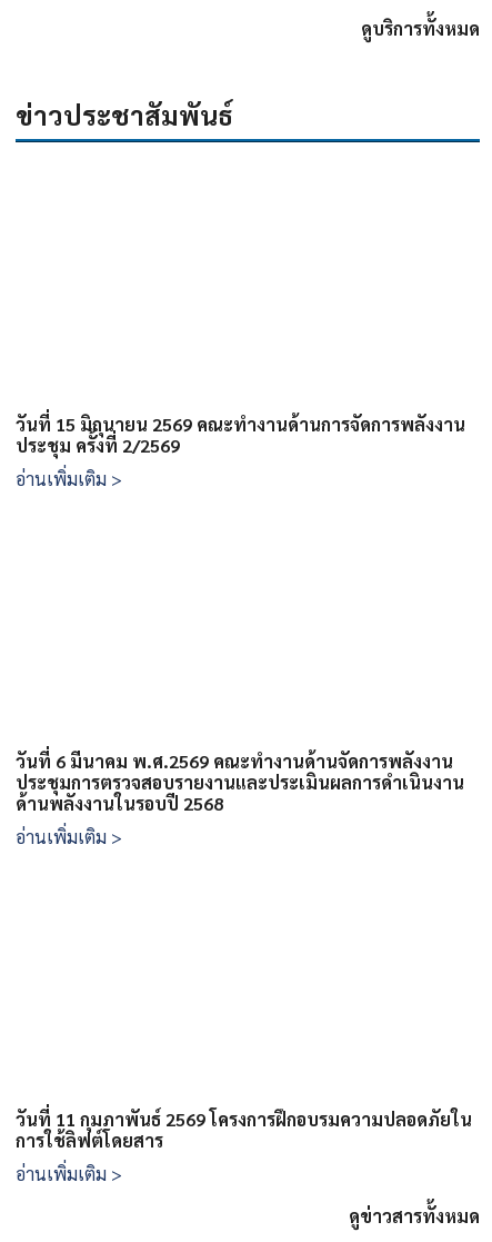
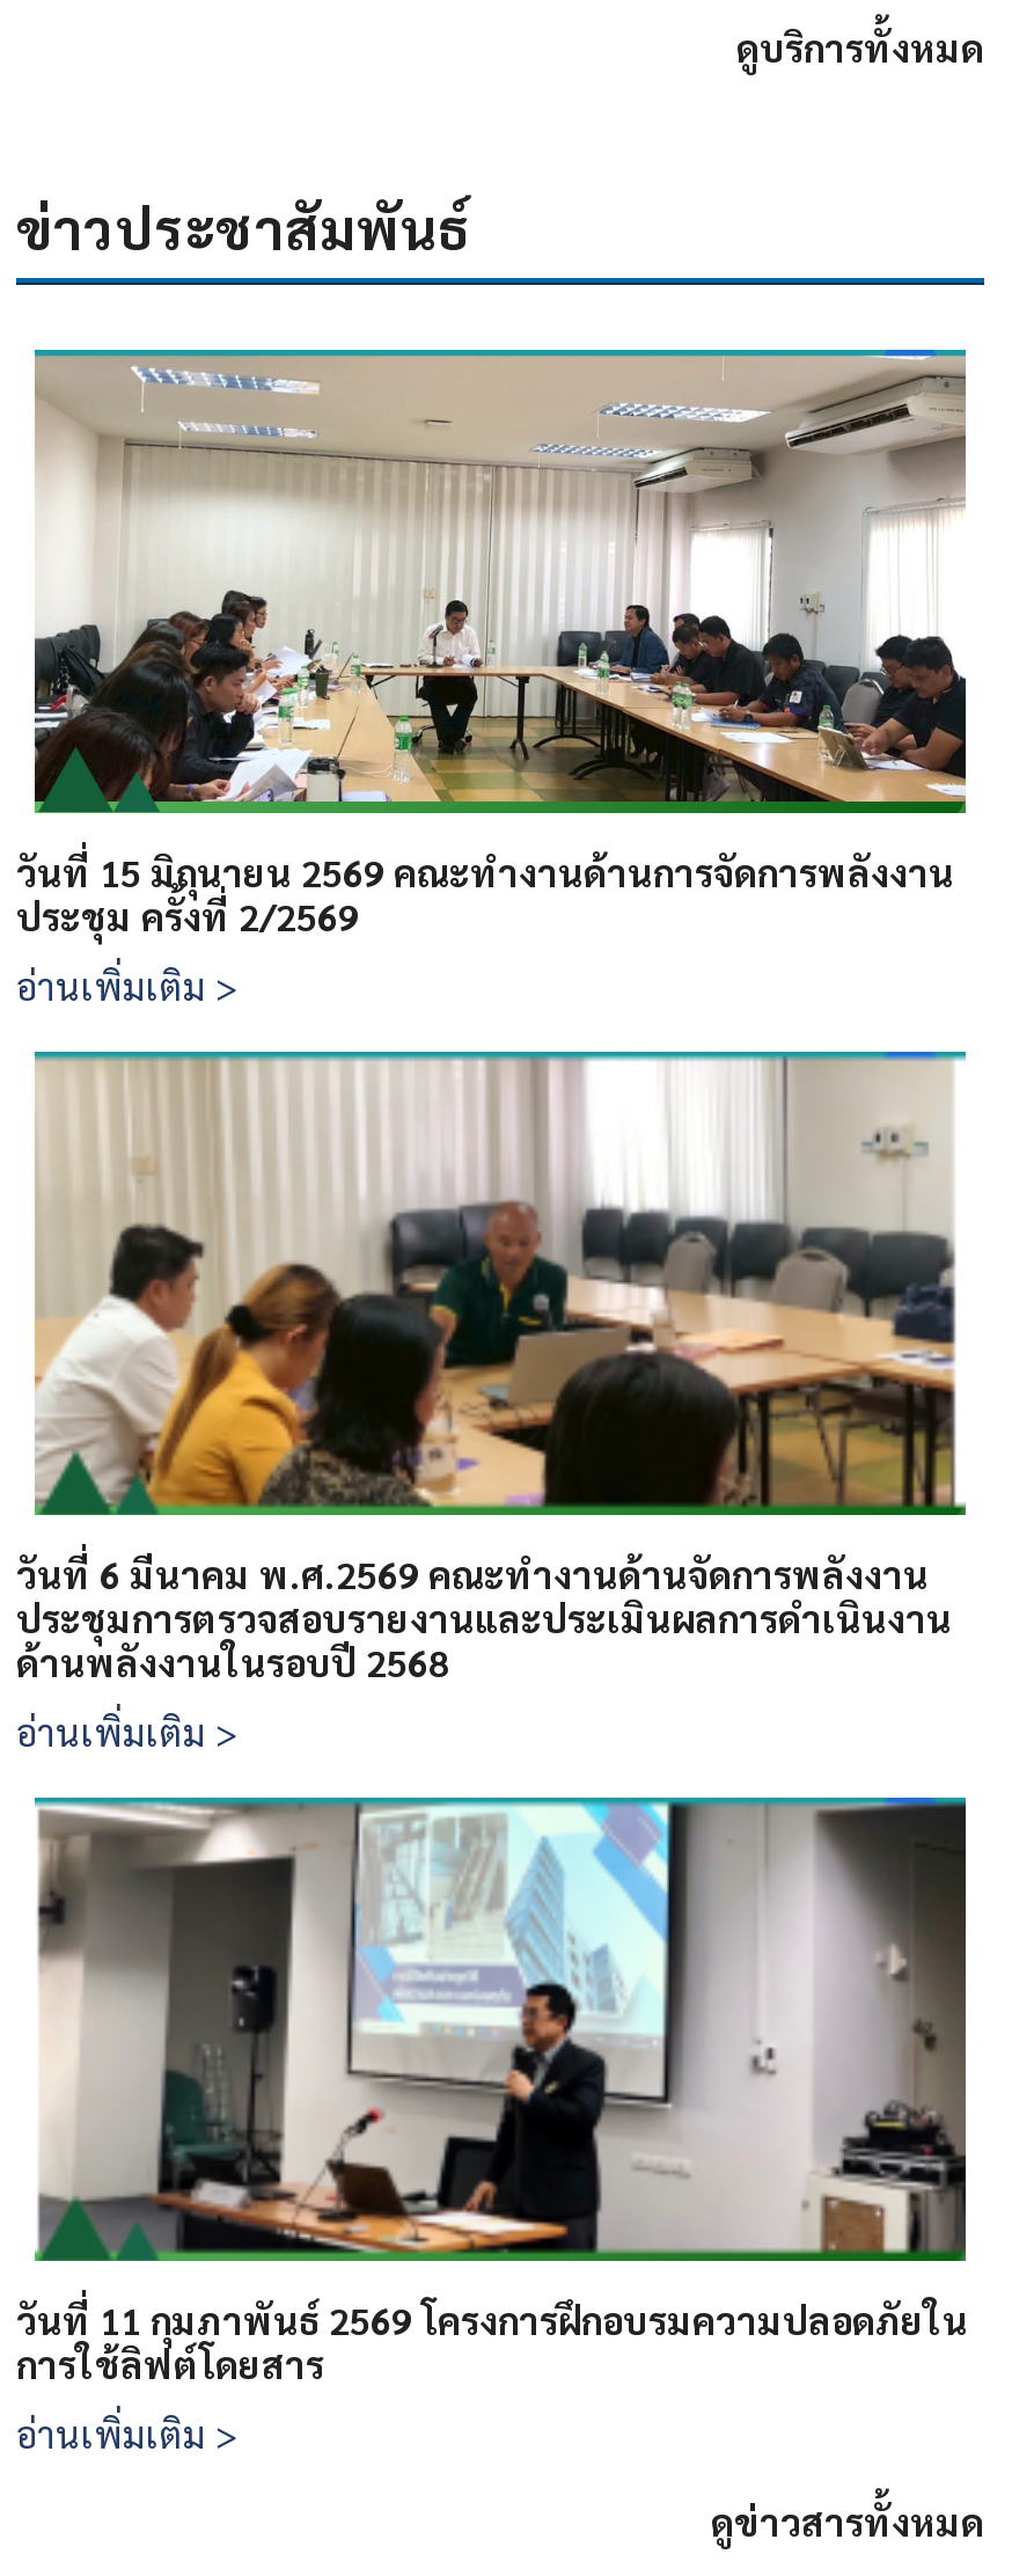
+ [image]

+ [image]

+ [image]
